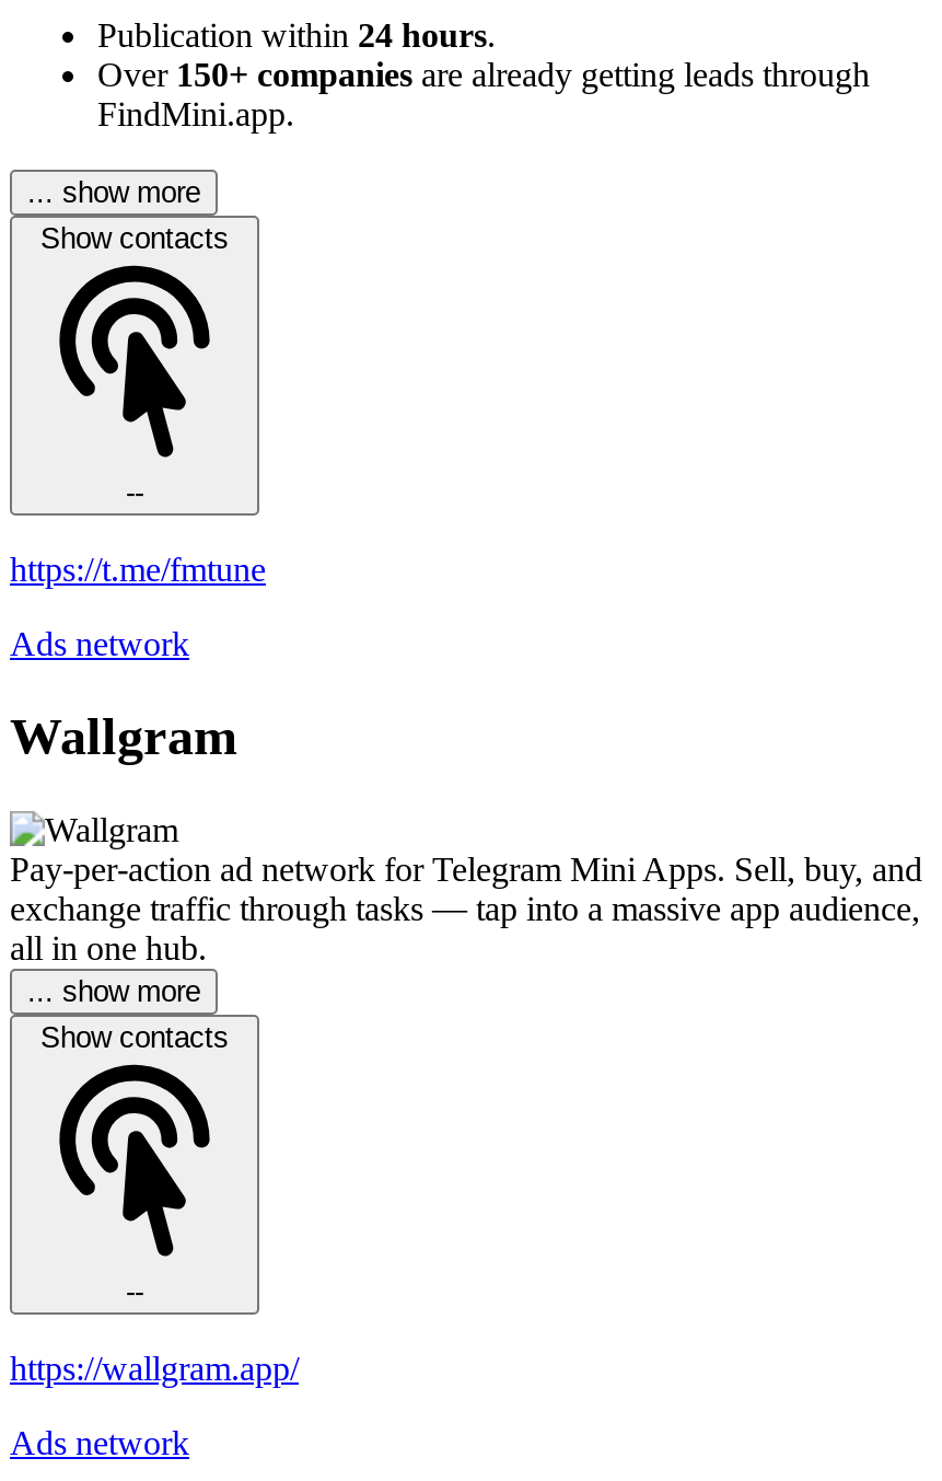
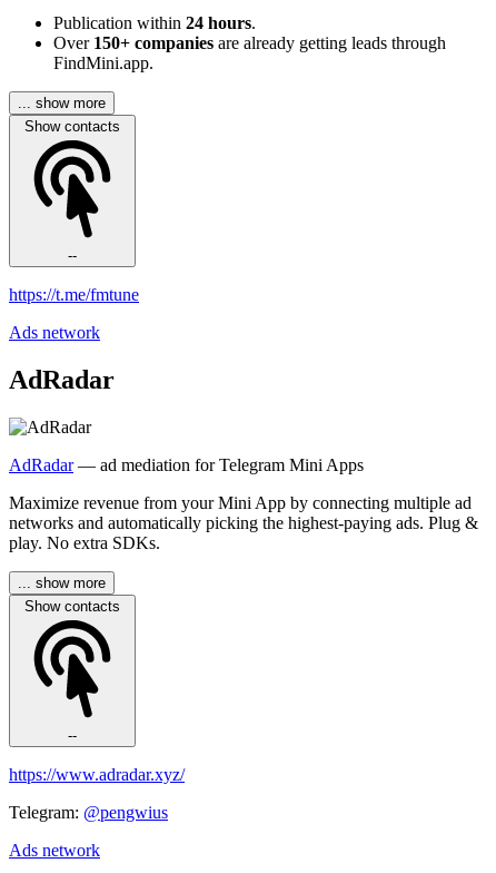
- Wallgram
- Pay-per-action ad network for Telegram Mini Apps. Sell, buy, and
- exchange traffic through tasks — tap into a massive app audience,
- all in one hub.
+ AdRadar
+ AdRadar — ad mediation for Telegram Mini Apps
+ Maximize revenue from your Mini App by connecting multiple ad
+ networks and automatically picking the highest-paying ads. Plug &
+ play. No extra SDKs.

- https://wallgram.app/
+ https://www.adradar.xyz/
+ Telegram: @pengwius
